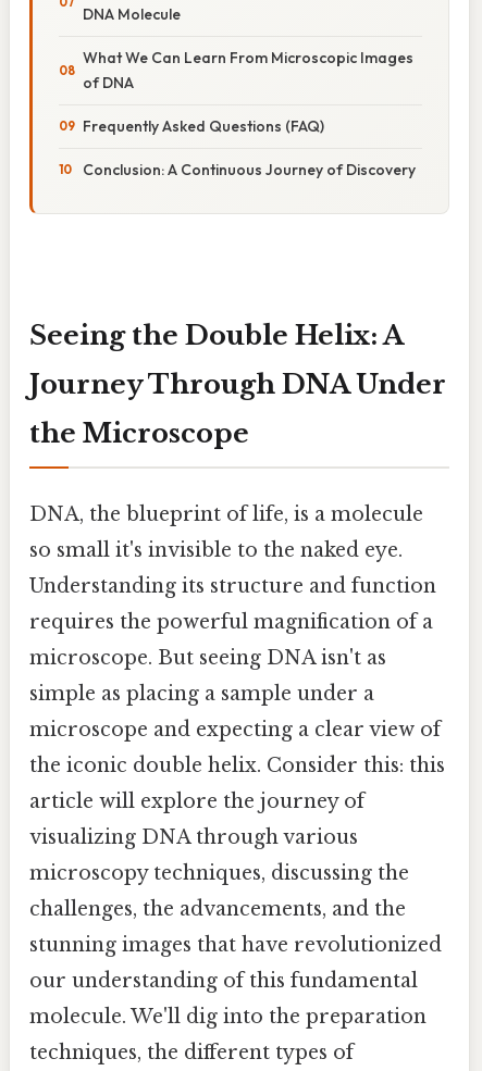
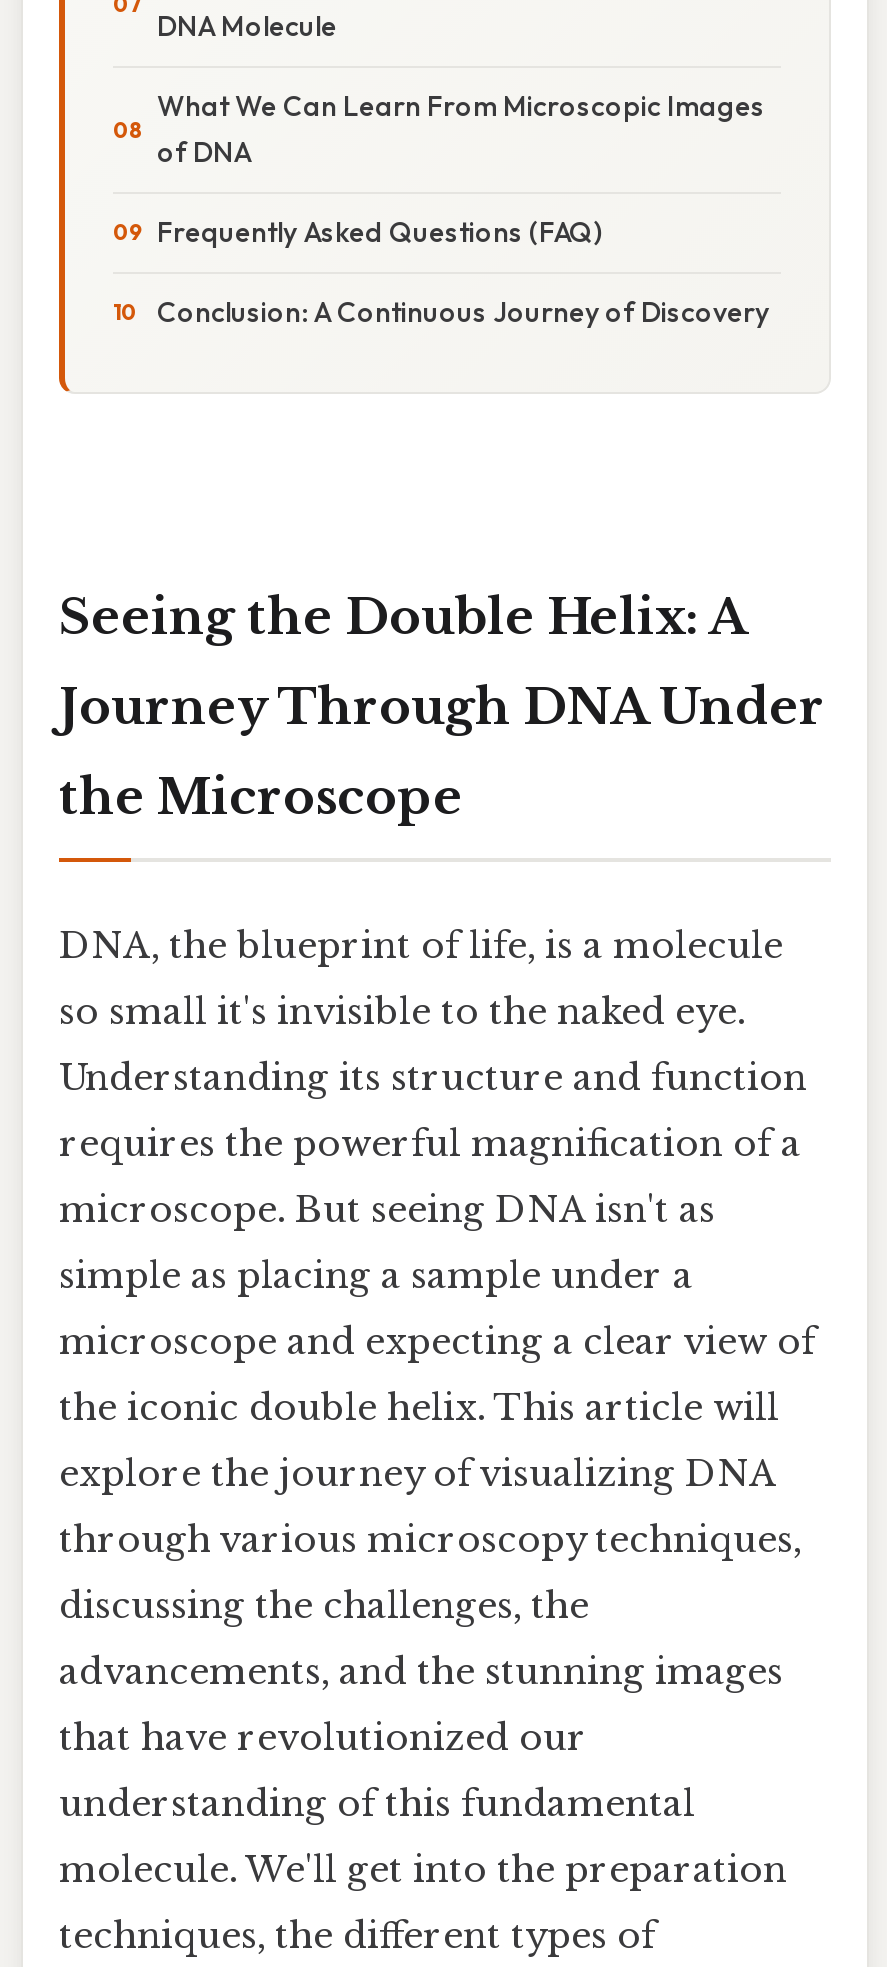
- the iconic double helix. Consider this: this
+ the iconic double helix. This article will

- article will explore the journey of
+ explore the journey of visualizing DNA

- visualizing DNA through various
+ through various microscopy techniques,

- microscopy techniques, discussing the
+ discussing the challenges, the

- challenges, the advancements, and the
+ advancements, and the stunning images

- stunning images that have revolutionized
+ that have revolutionized our

- our understanding of this fundamental
+ understanding of this fundamental

- molecule. We'll dig into the preparation
+ molecule. We'll get into the preparation
